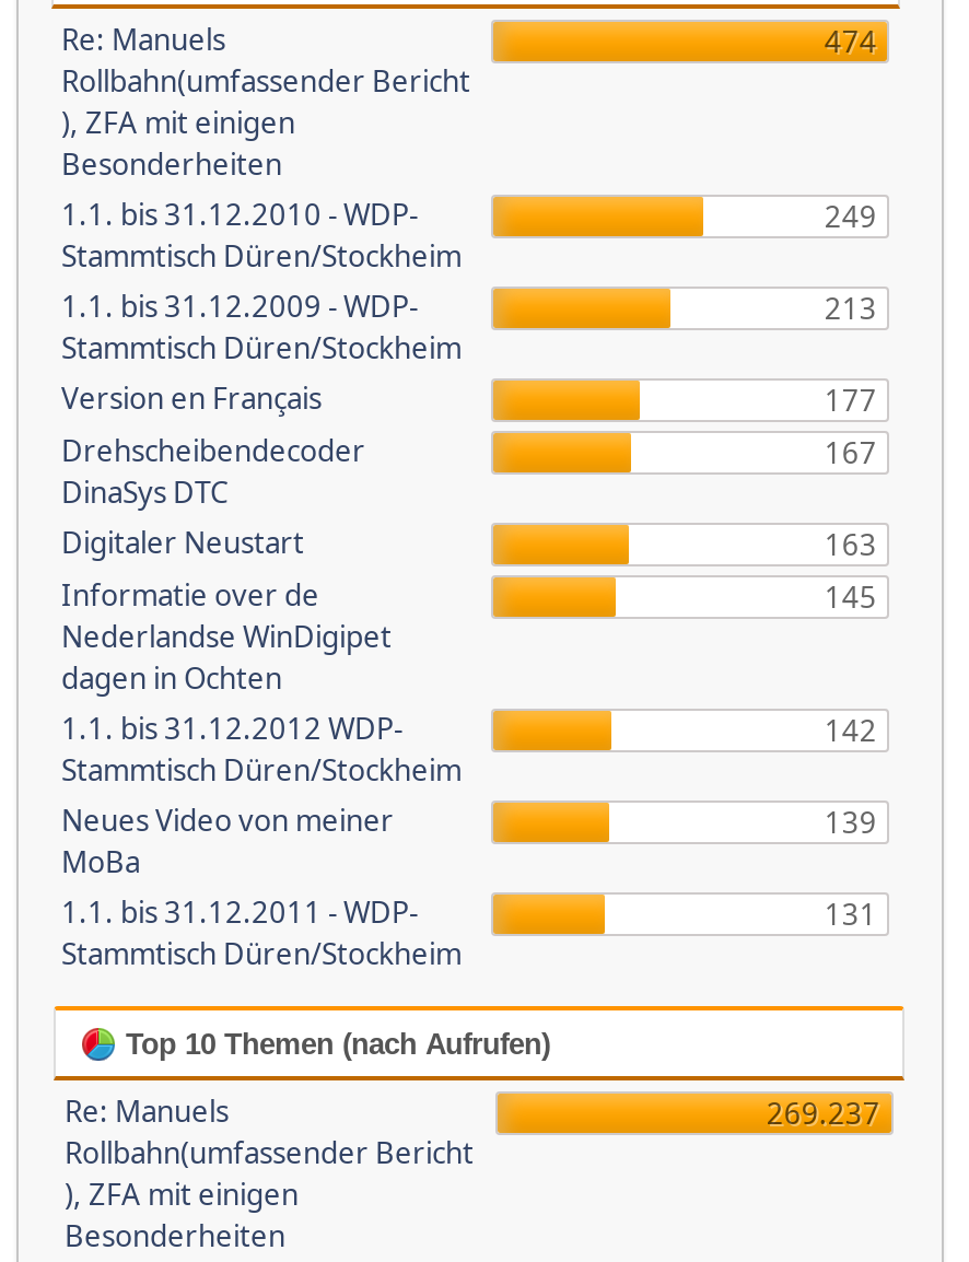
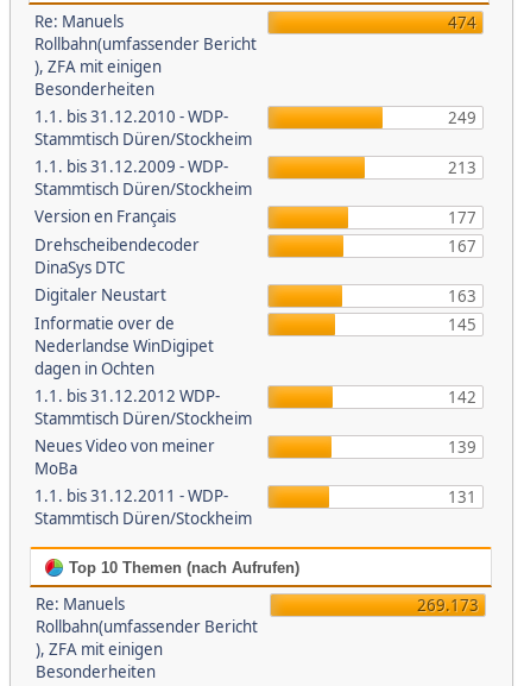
- 269.237
+ 269.173
